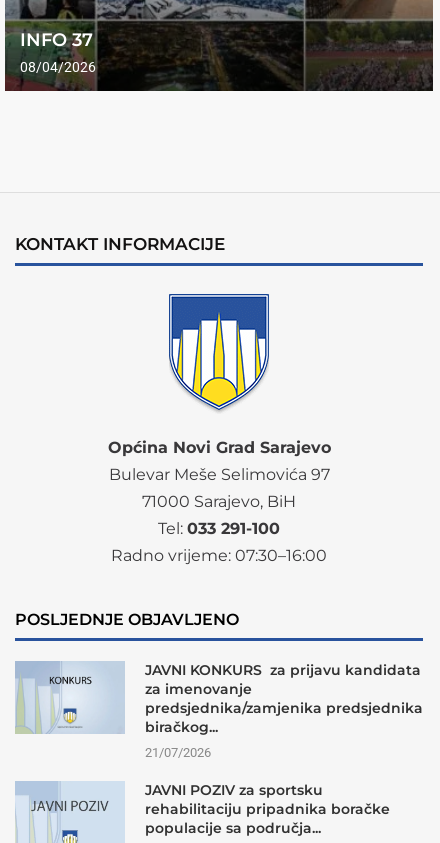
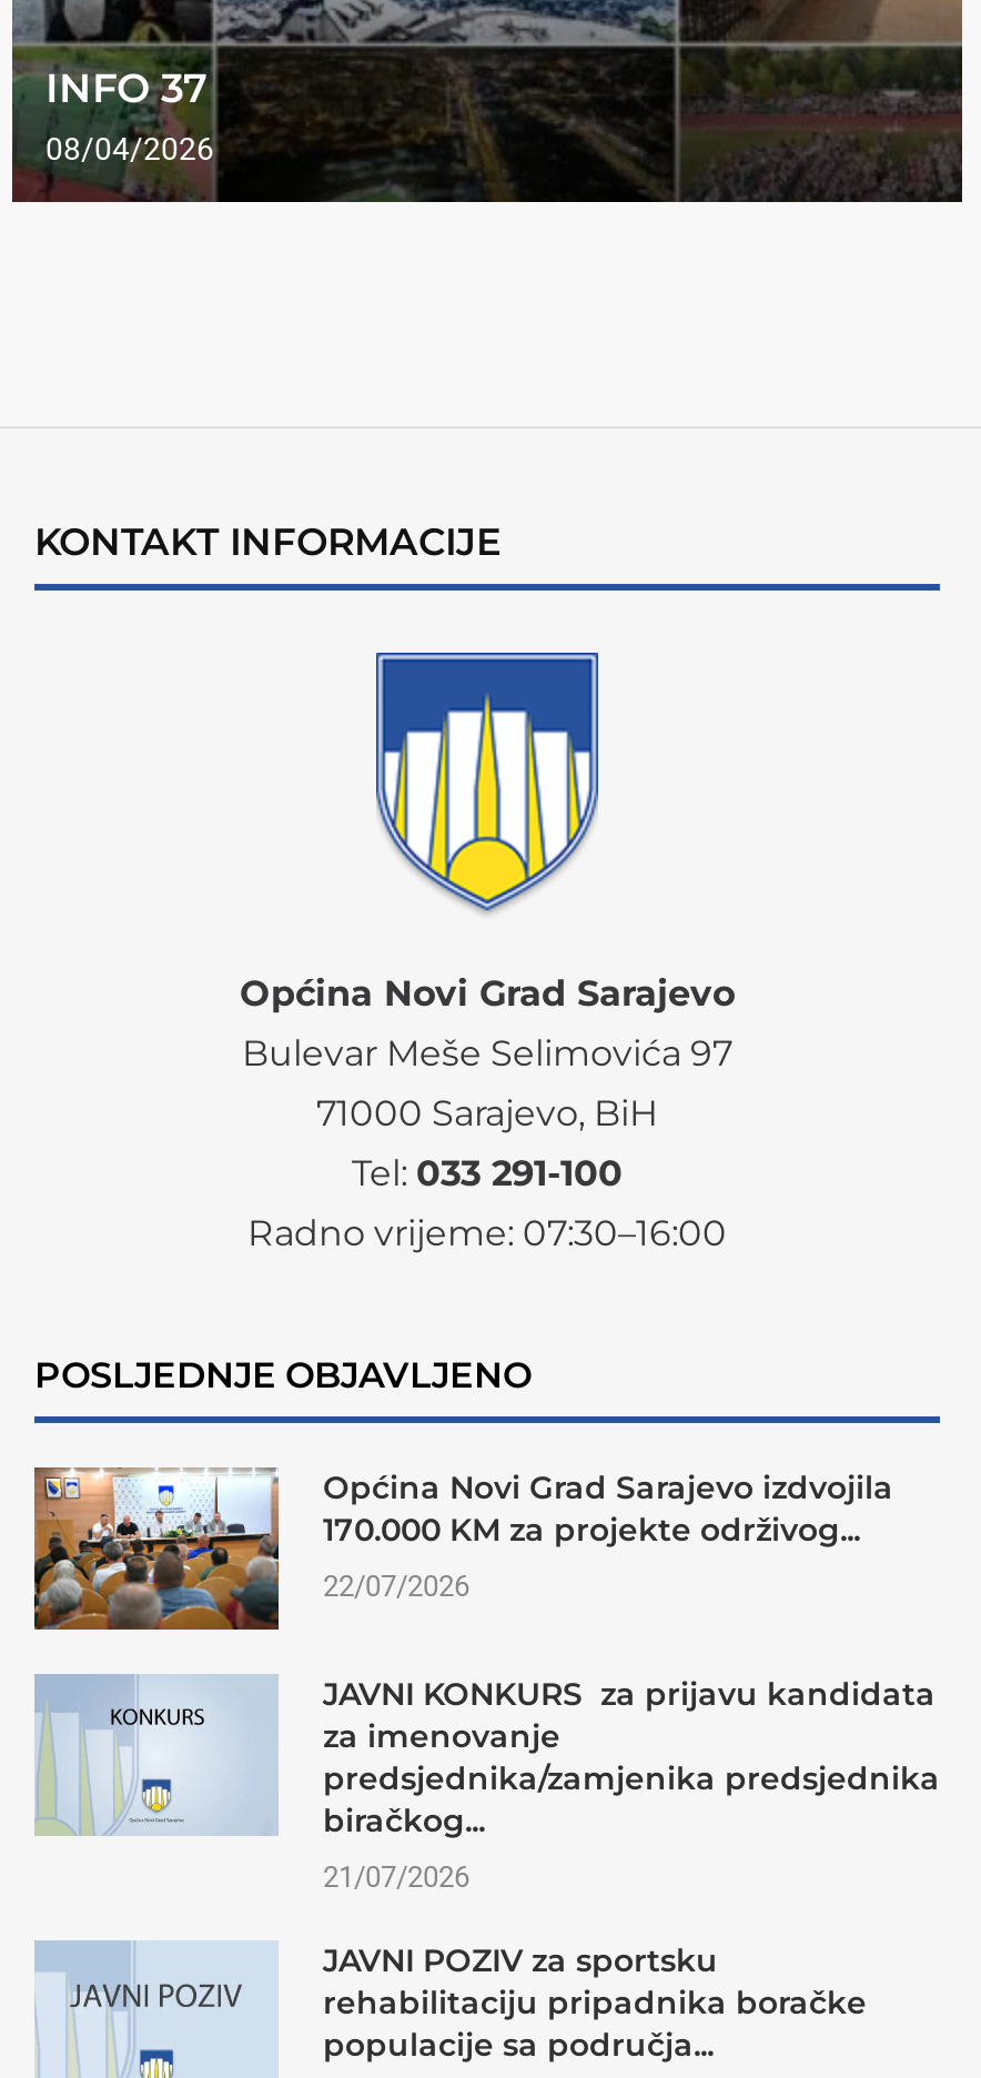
+ [image]
+ Općina Novi Grad Sarajevo izdvojila
+ 170.000 KM za projekte održivog...
+ 22/07/2026
